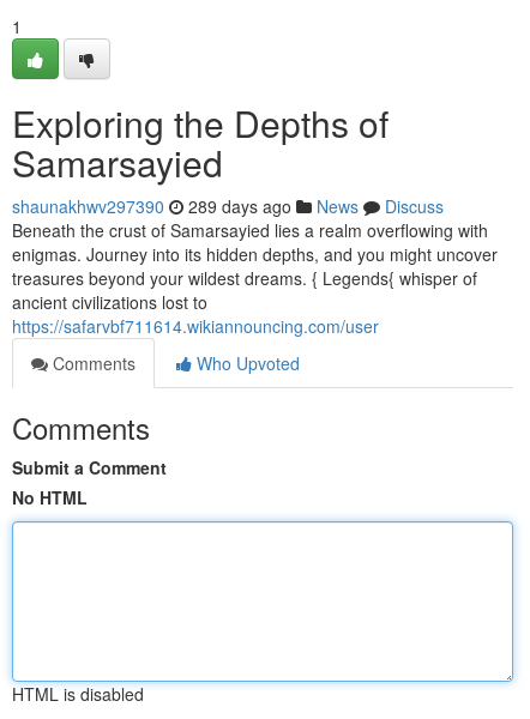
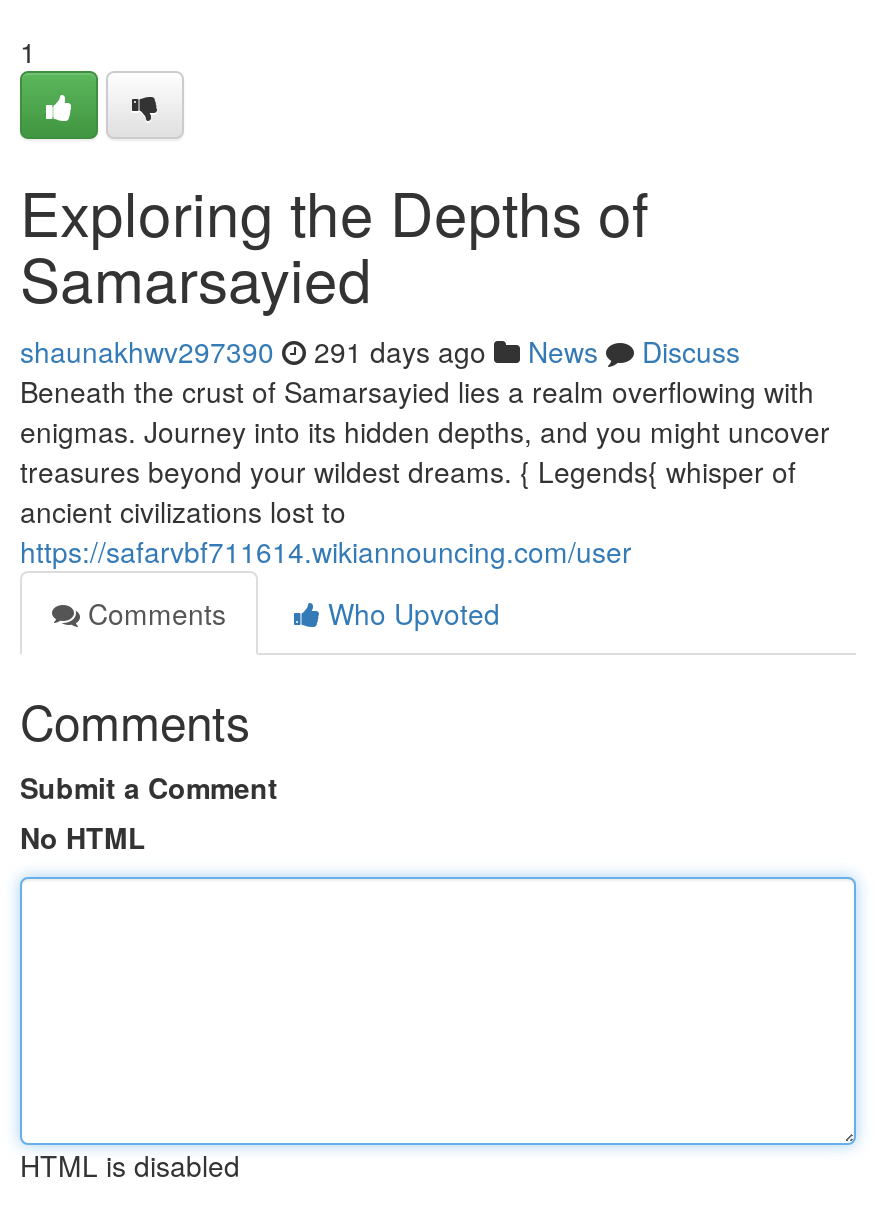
- shaunakhwv297390 289 days ago News Discuss
+ shaunakhwv297390 291 days ago News Discuss
